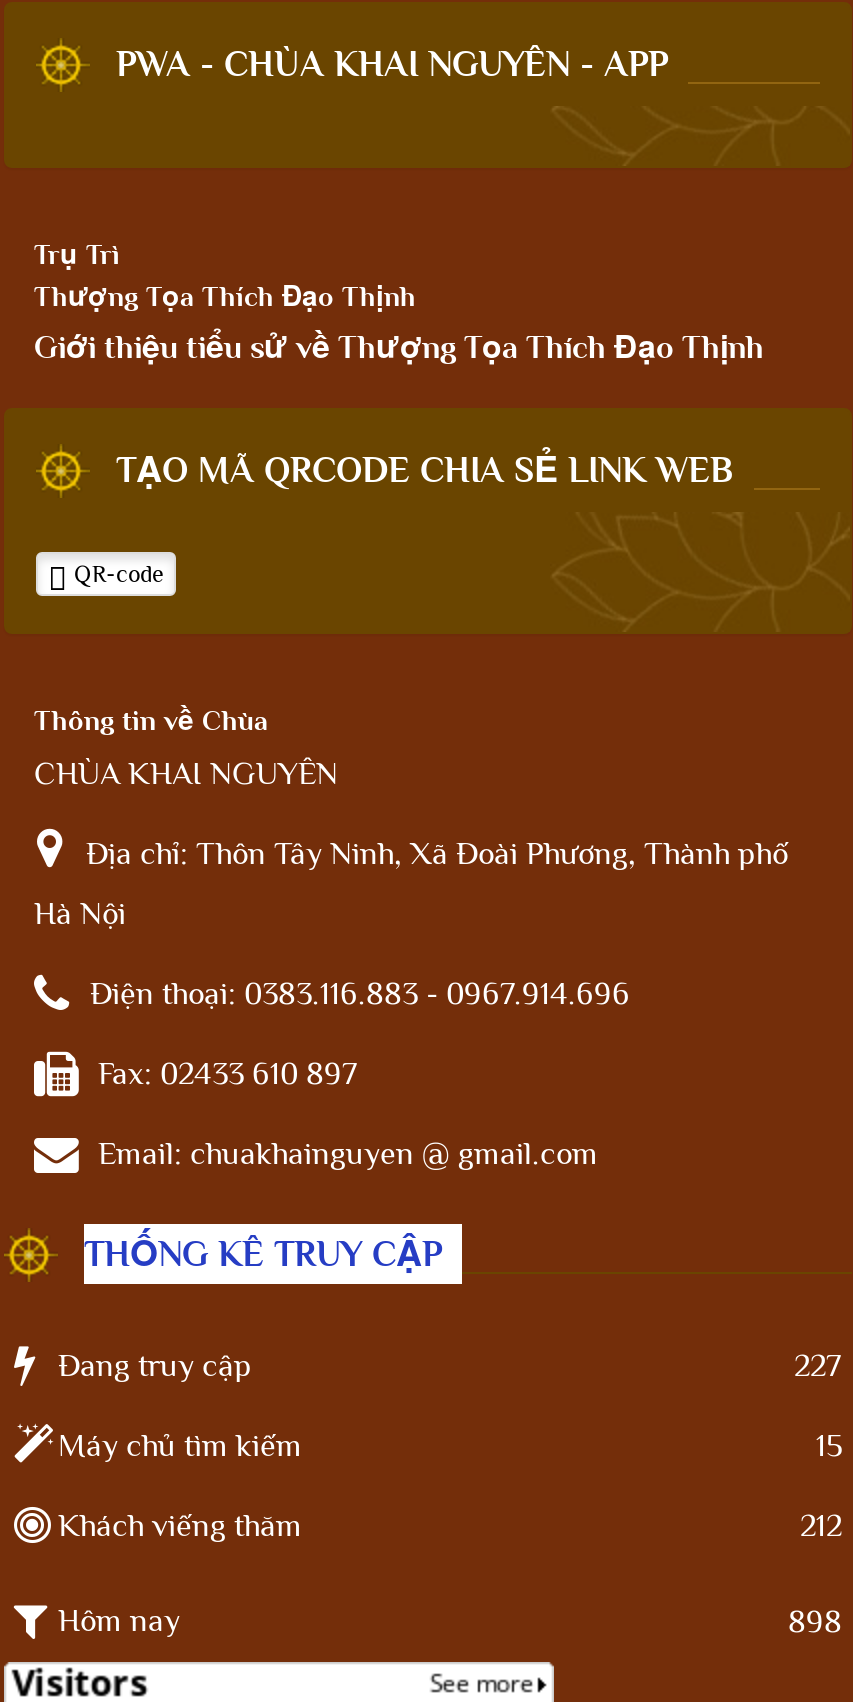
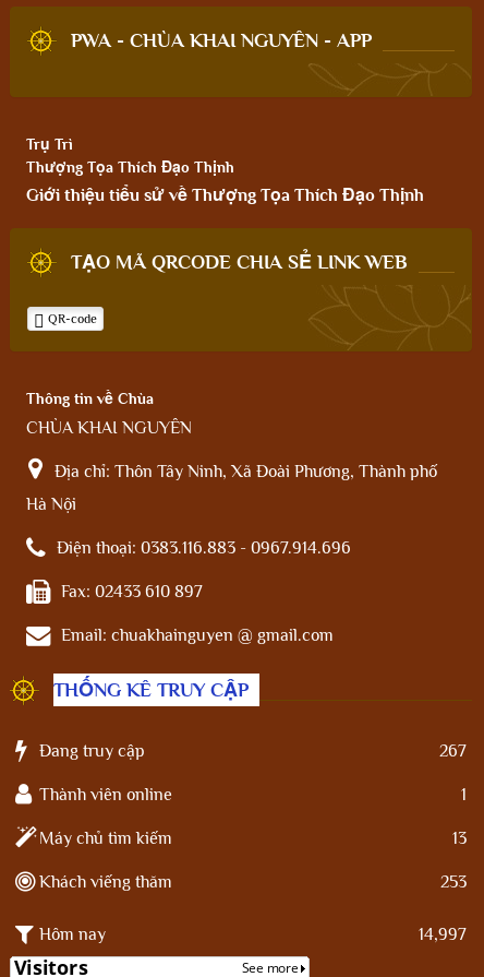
- 227
+ 267
+ Thành viên online
+ 1

- 15
+ 13

- 212
+ 253

- 898
+ 14,997
